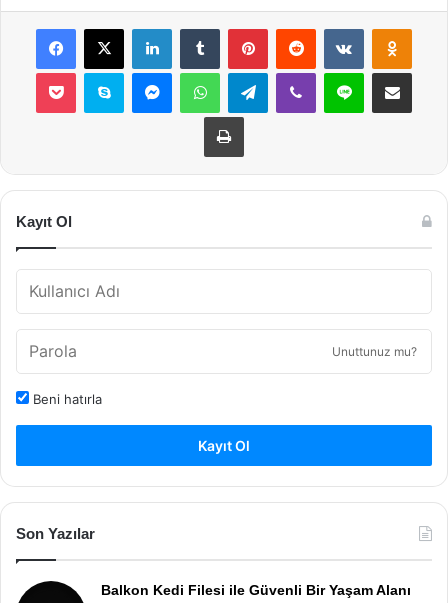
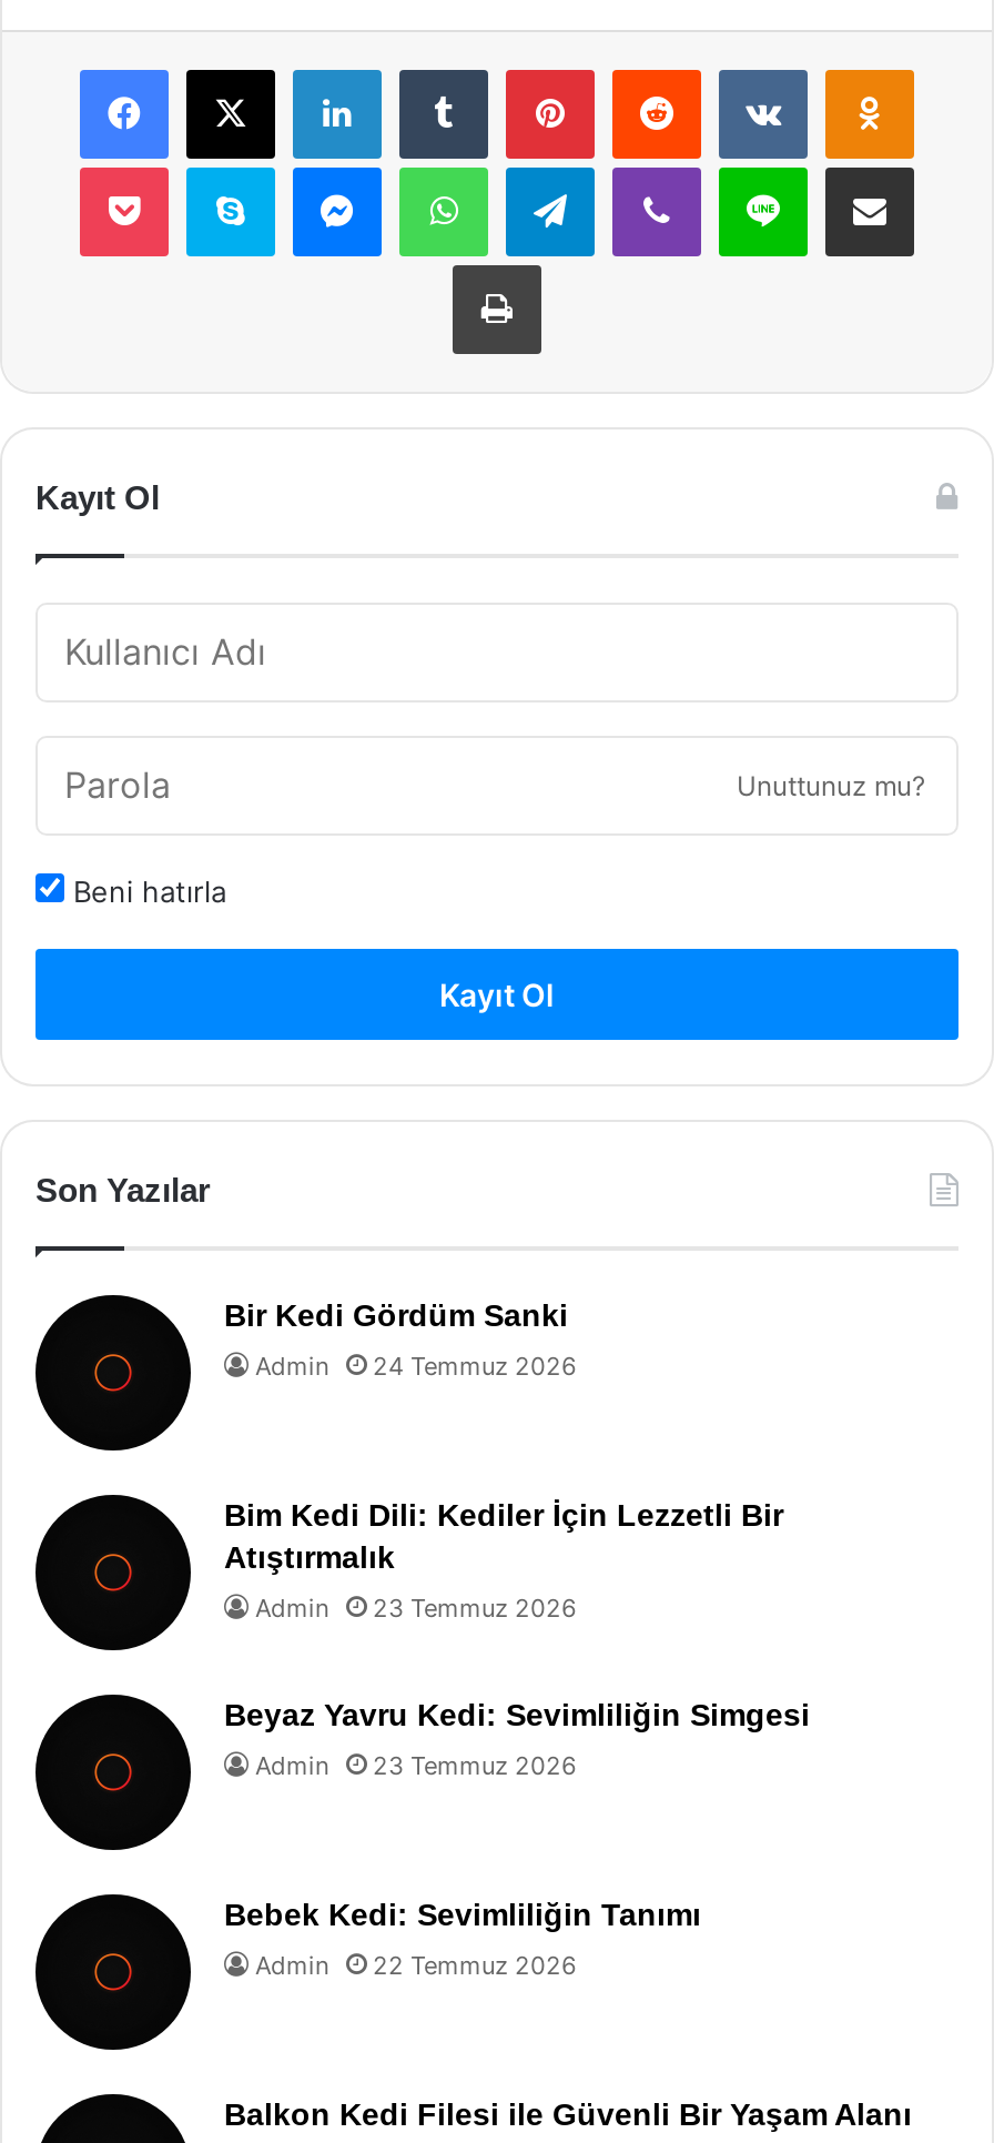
+ [image]
+ Bir Kedi Gördüm Sanki
+ Admin
+ 24 Temmuz 2026

+ [image]
+ Bim Kedi Dili: Kediler İçin Lezzetli Bir
+ Atıştırmalık
+ Admin
+ 23 Temmuz 2026
+ Beyaz Yavru Kedi: Sevimliliğin Simgesi
+ Admin
+ 23 Temmuz 2026

+ [image]
+ Bebek Kedi: Sevimliliğin Tanımı
+ Admin
+ 22 Temmuz 2026

+ [image]
